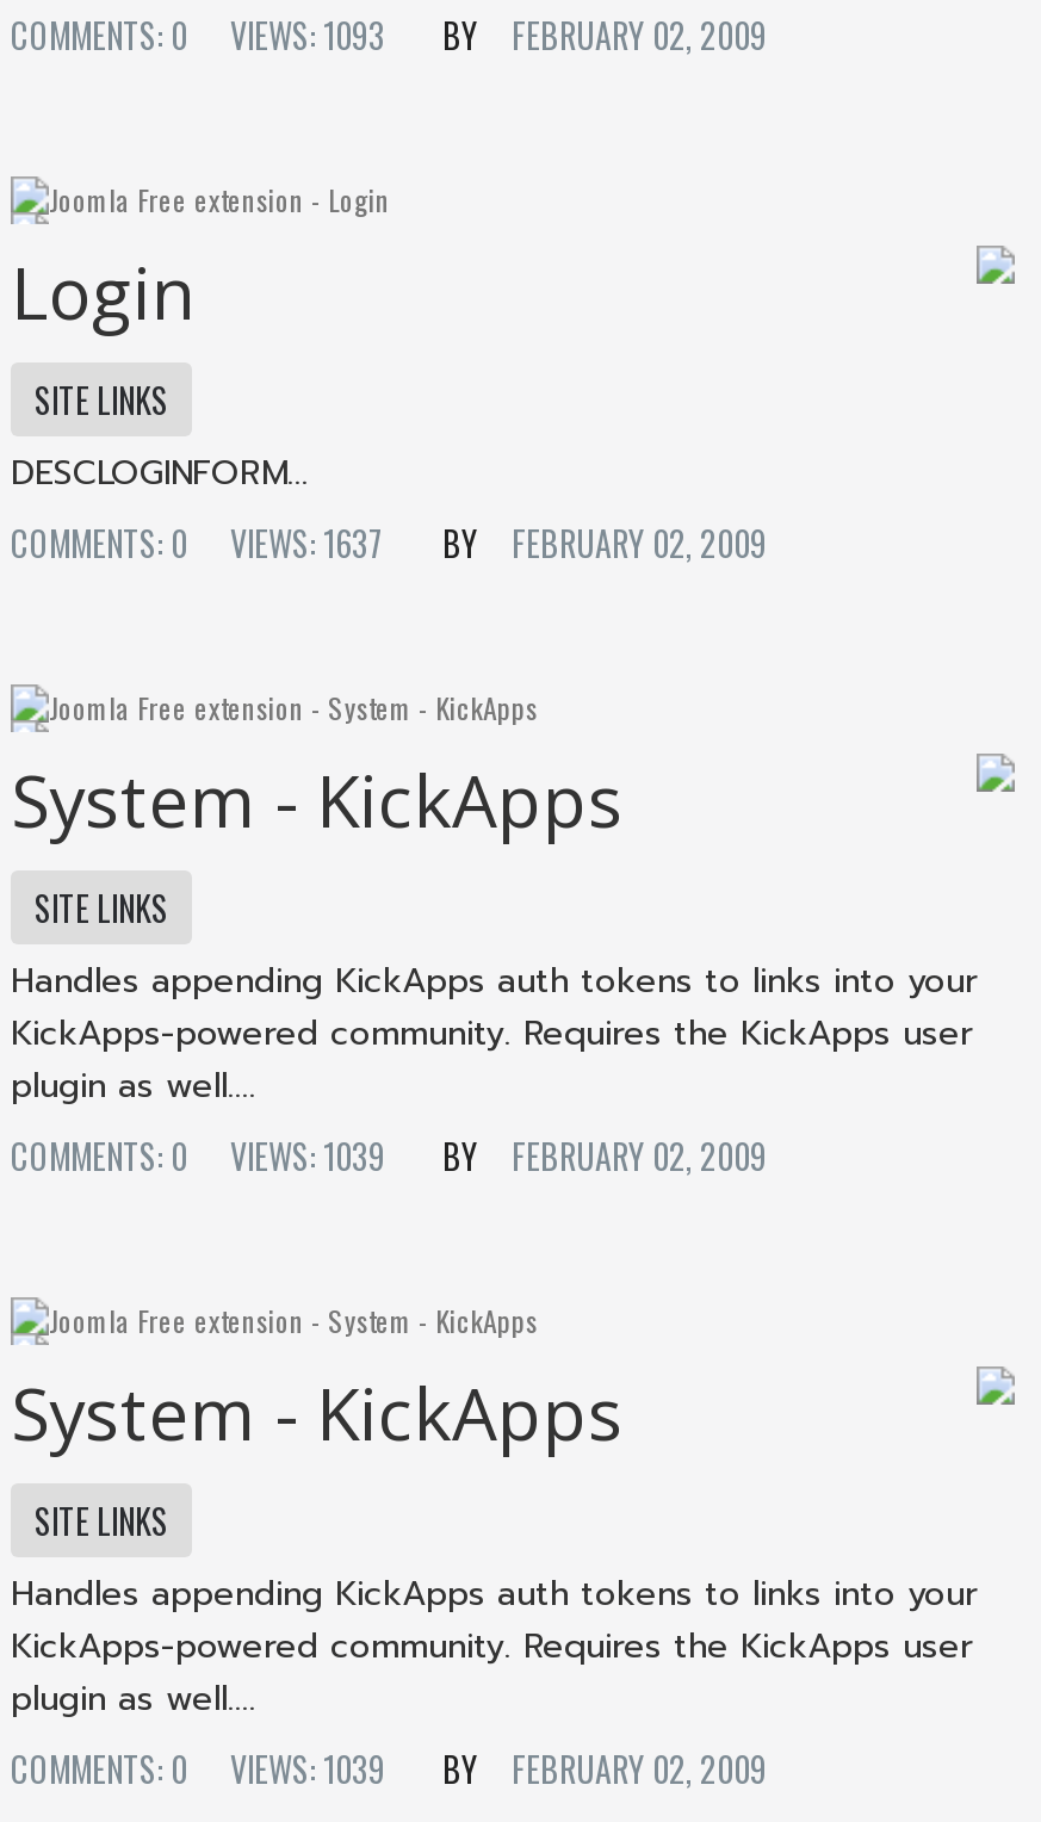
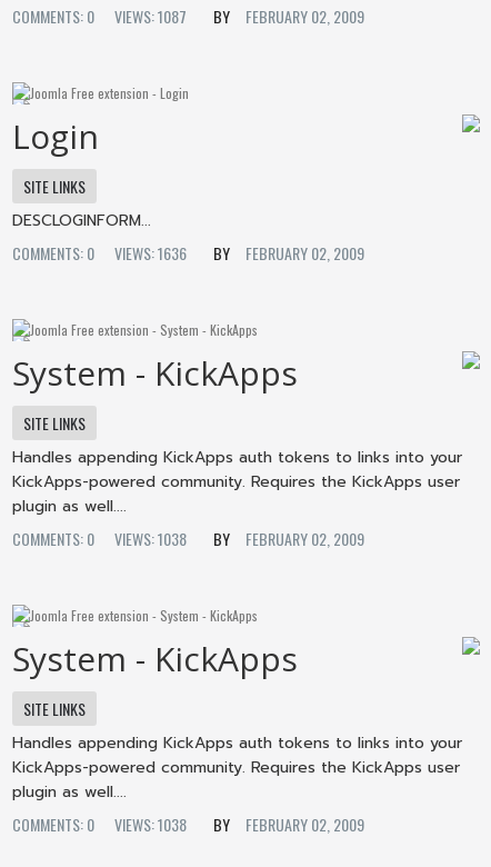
- COMMENTS: 0 VIEWS: 1093 FEBRUARY 02, 2009
+ COMMENTS: 0 VIEWS: 1087 FEBRUARY 02, 2009

- COMMENTS: 0 VIEWS: 1637 FEBRUARY 02, 2009
+ COMMENTS: 0 VIEWS: 1636 FEBRUARY 02, 2009

- COMMENTS: 0 VIEWS: 1039 FEBRUARY 02, 2009
+ COMMENTS: 0 VIEWS: 1038 FEBRUARY 02, 2009

- COMMENTS: 0 VIEWS: 1039 FEBRUARY 02, 2009
+ COMMENTS: 0 VIEWS: 1038 FEBRUARY 02, 2009
